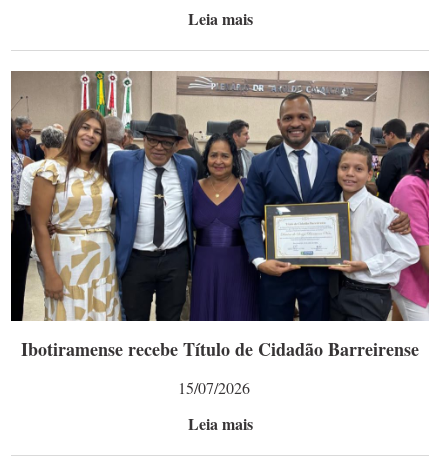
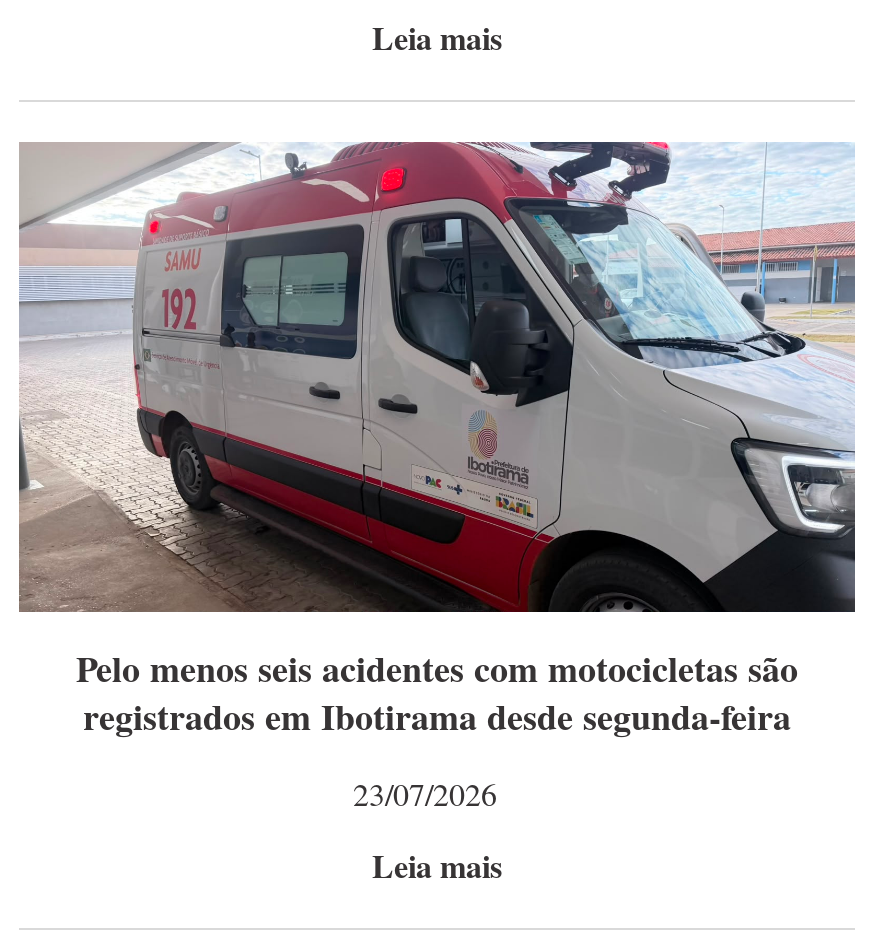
- [image]
- Ibotiramense recebe Título de Cidadão Barreirense
+ [image]
+ Pelo menos seis acidentes com motocicletas são
+ registrados em Ibotirama desde segunda-feira

- 15/07/2026
+ 23/07/2026
